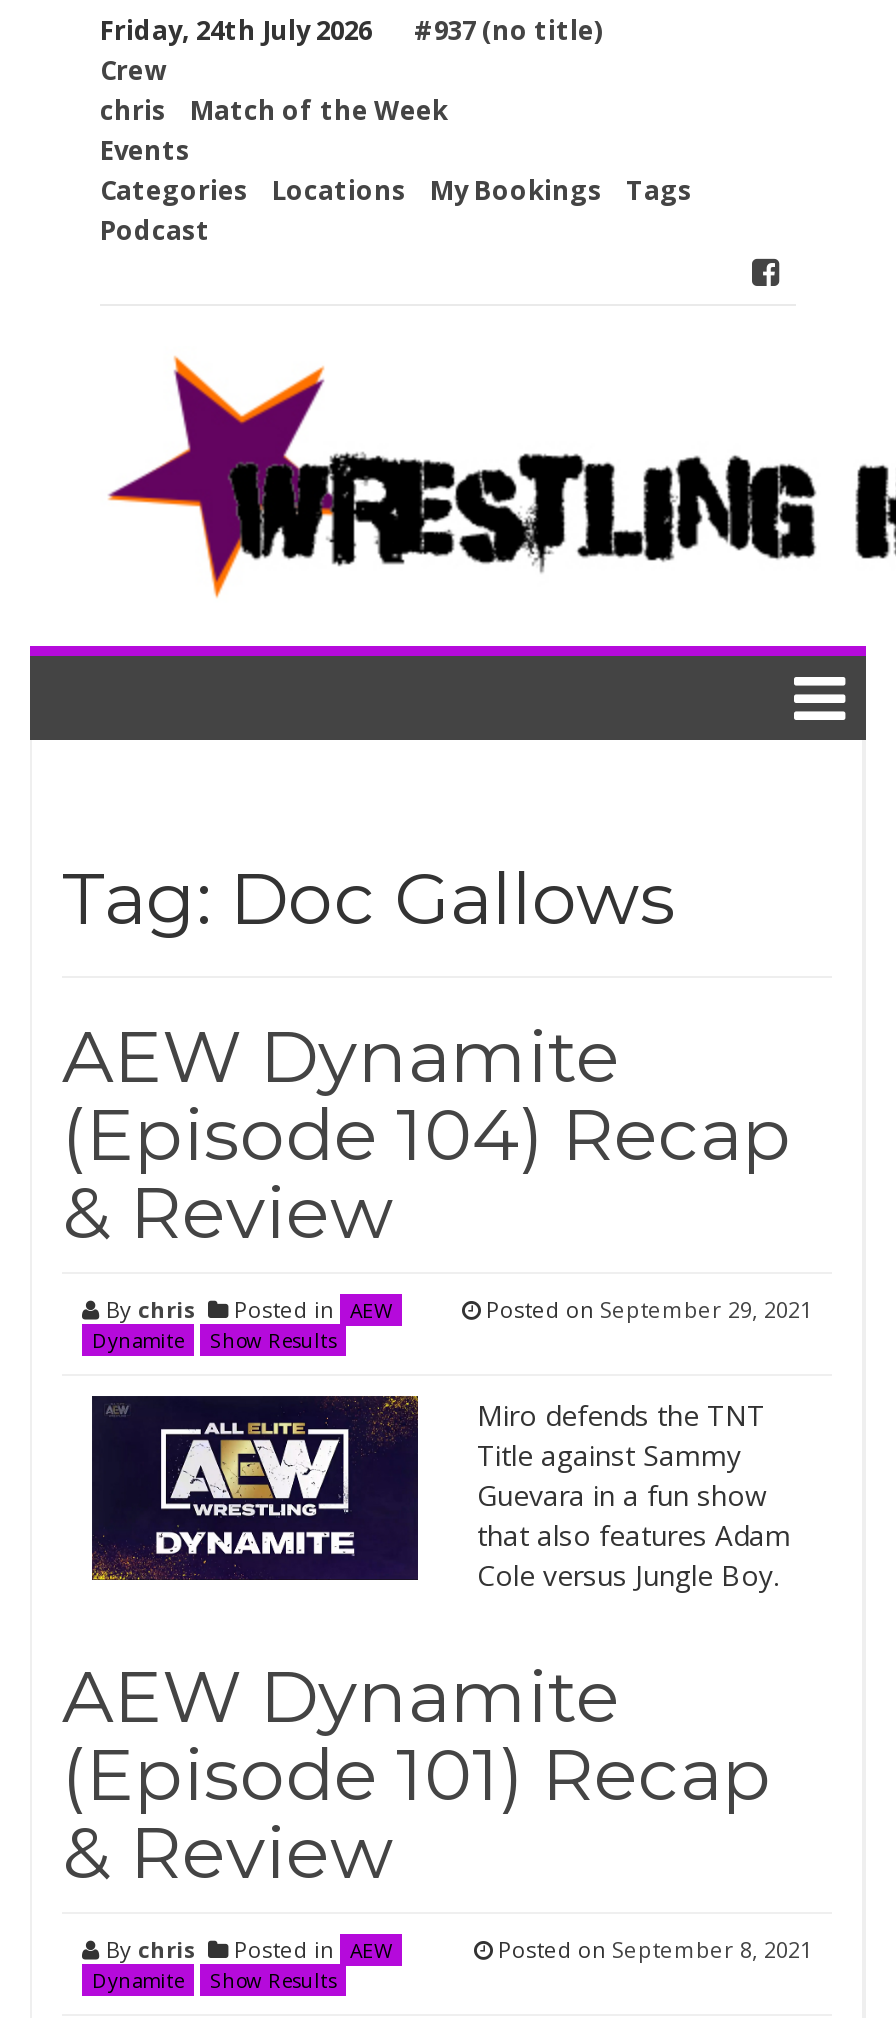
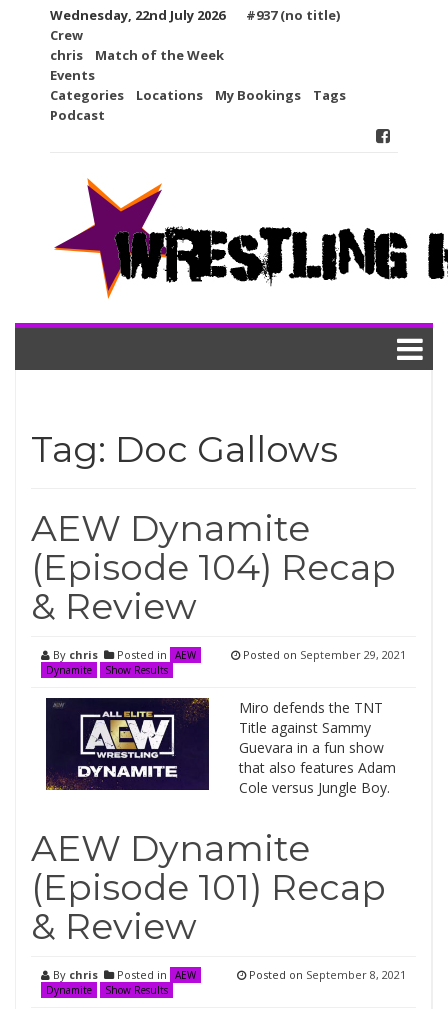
- Friday, 24th July 2026
+ Wednesday, 22nd July 2026
